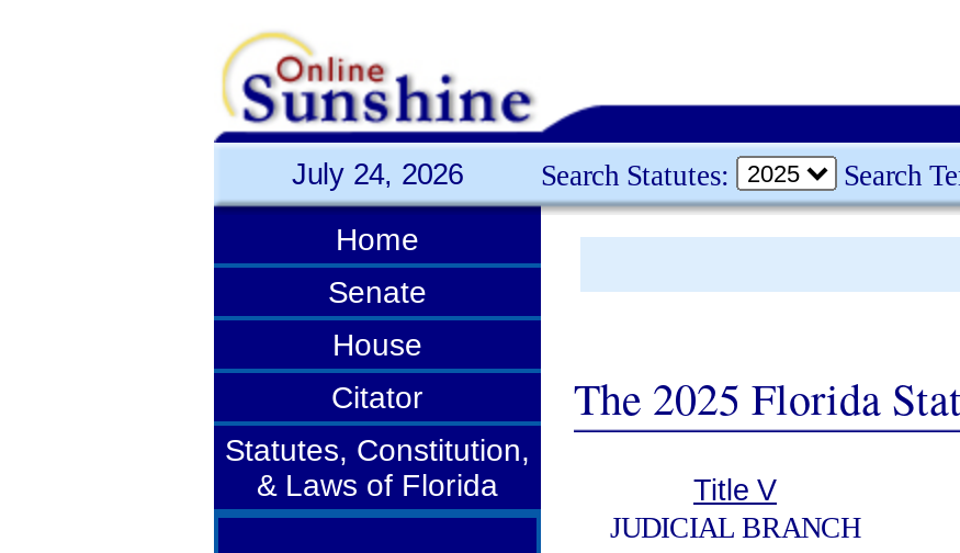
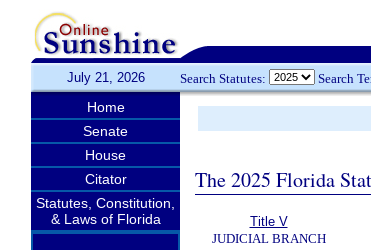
- July 24, 2026
+ July 21, 2026
